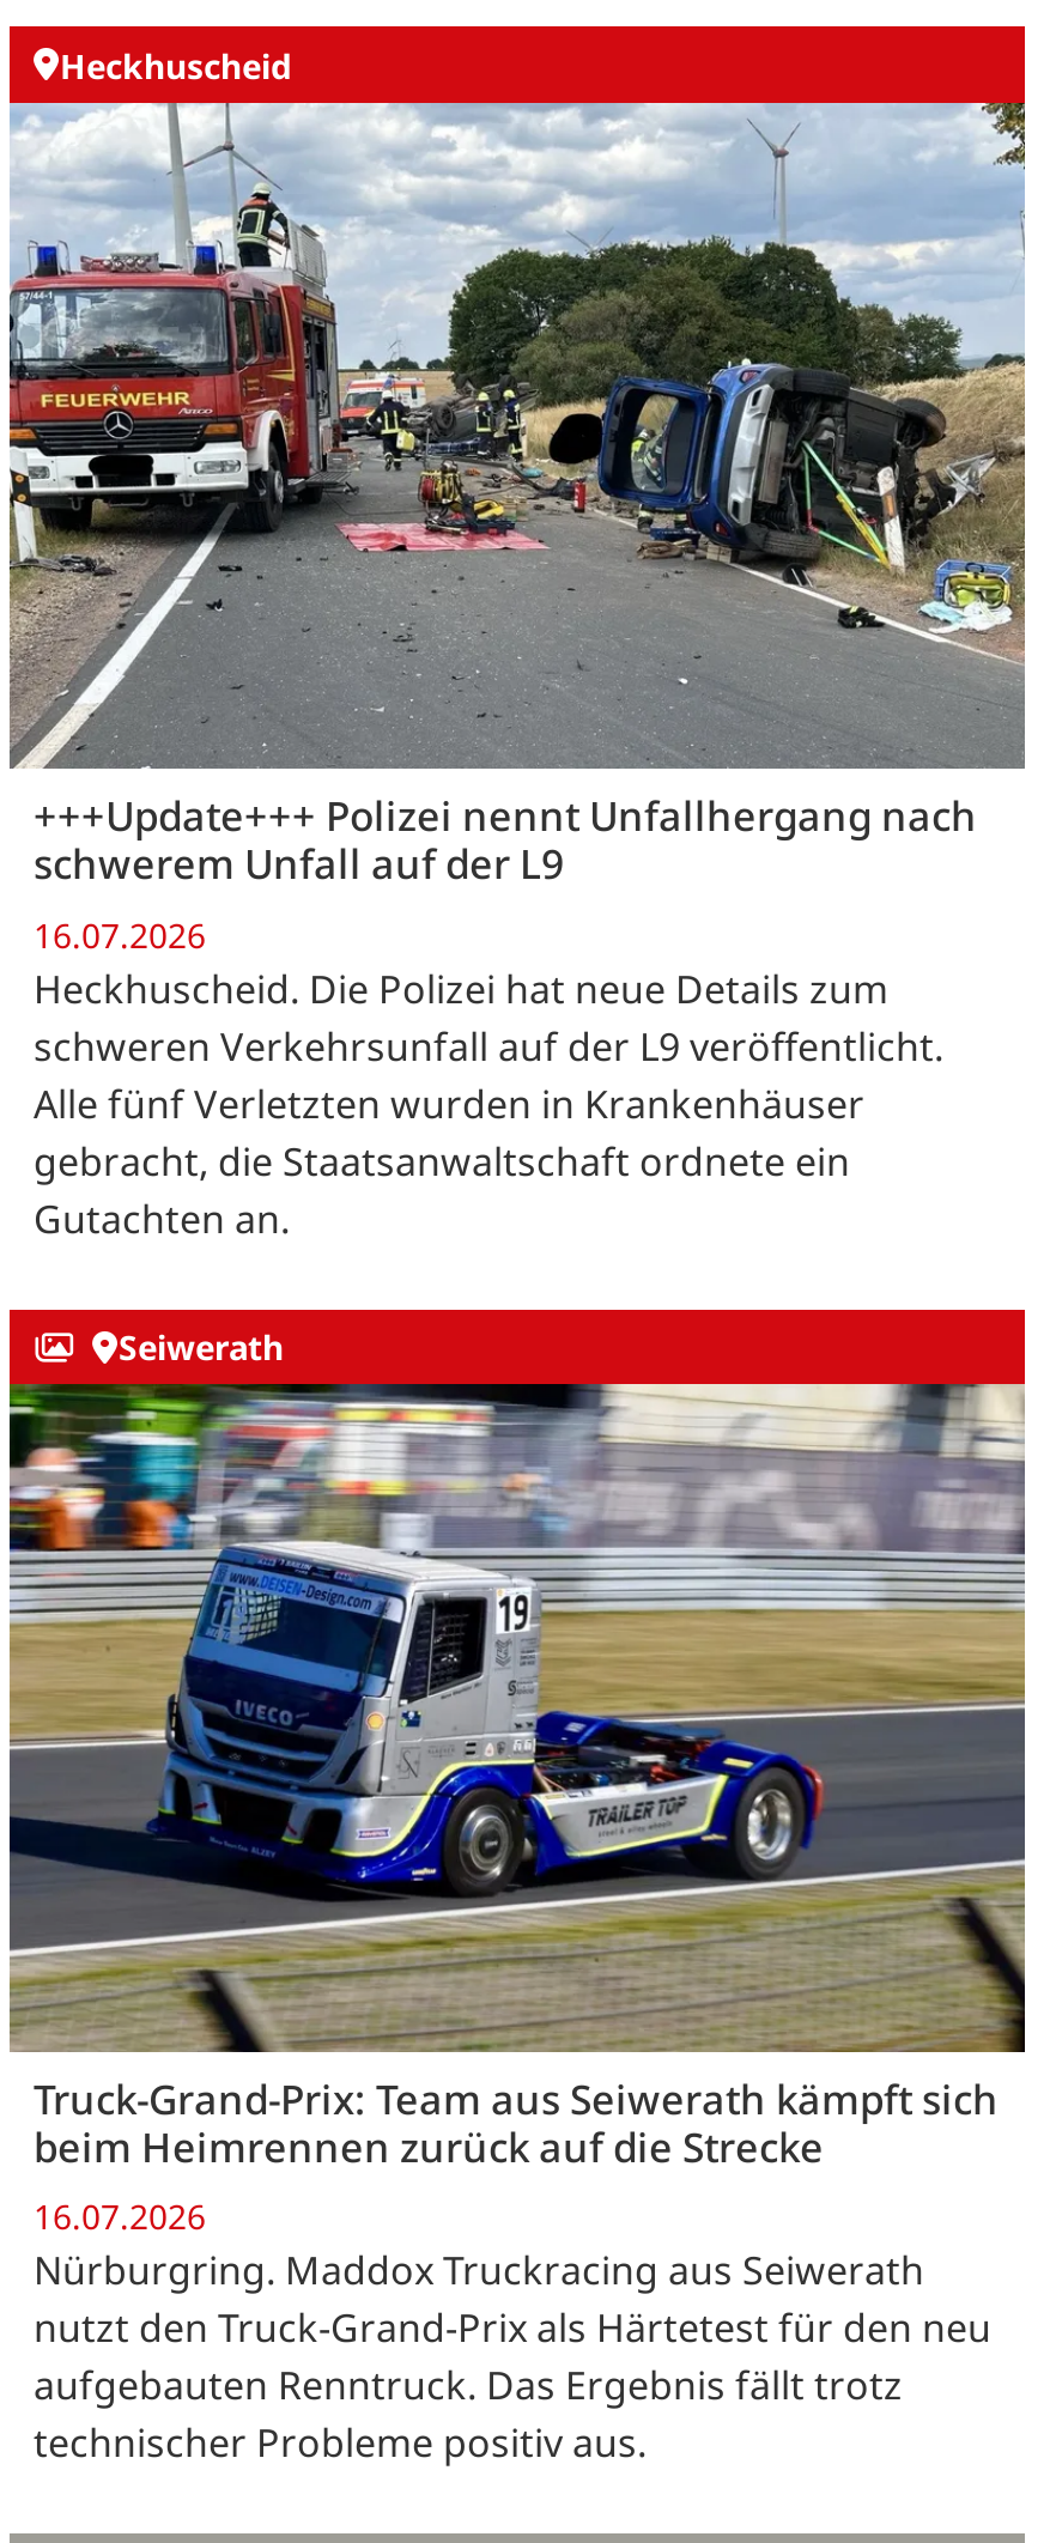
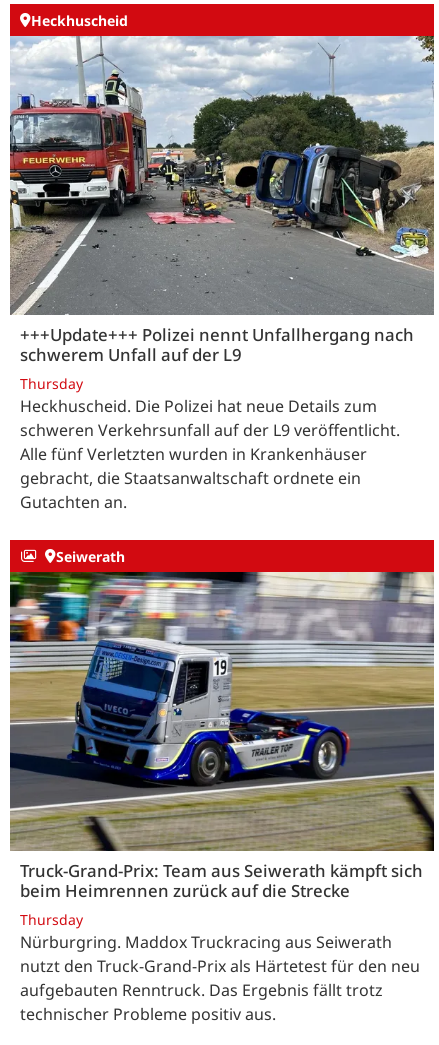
- 16.07.2026
+ Thursday

- 16.07.2026
+ Thursday
